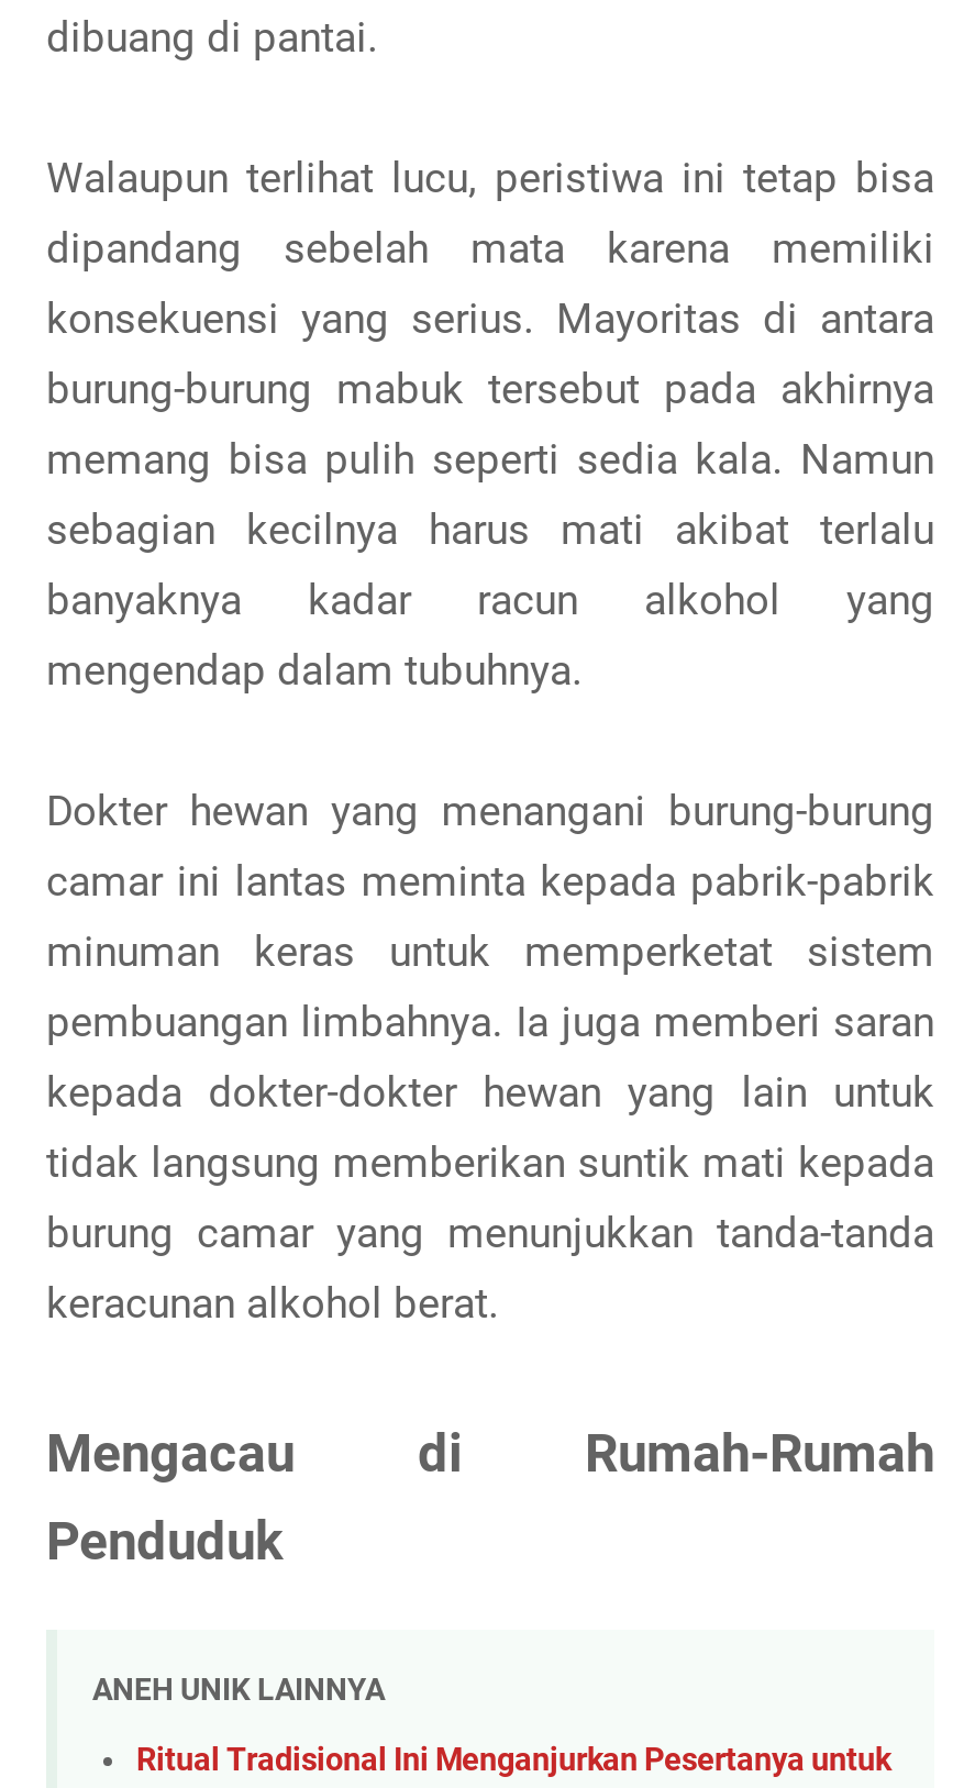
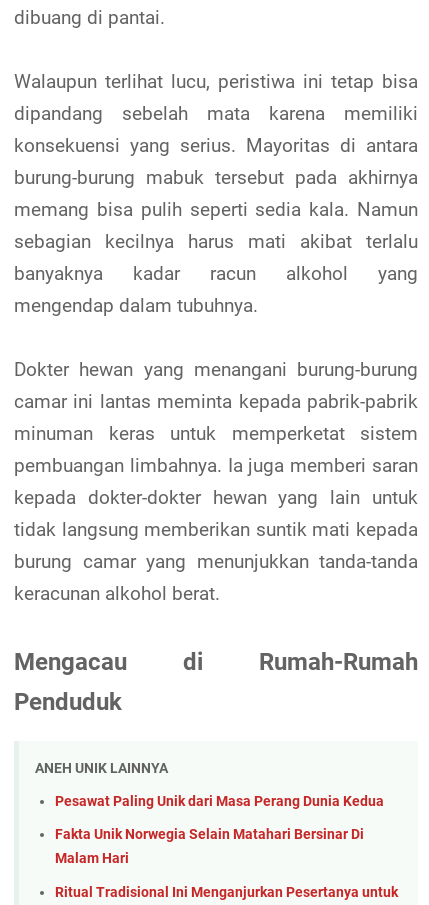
+ Pesawat Paling Unik dari Masa Perang Dunia Kedua
+ Fakta Unik Norwegia Selain Matahari Bersinar Di
+ Malam Hari
